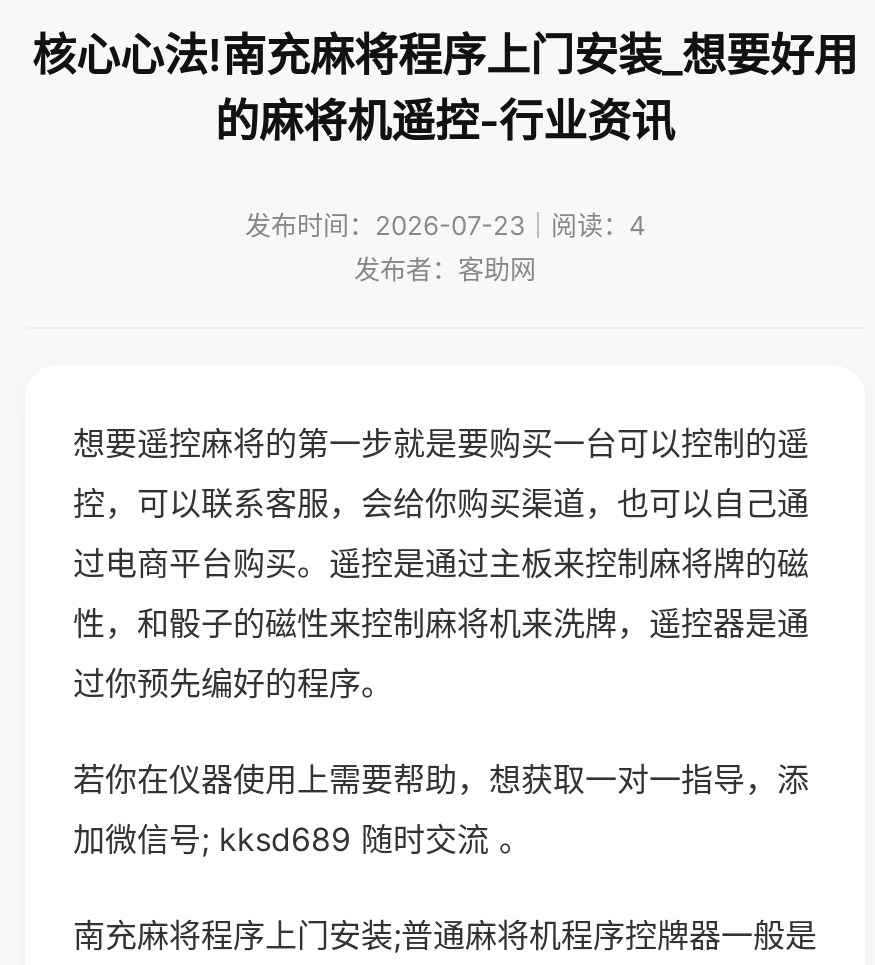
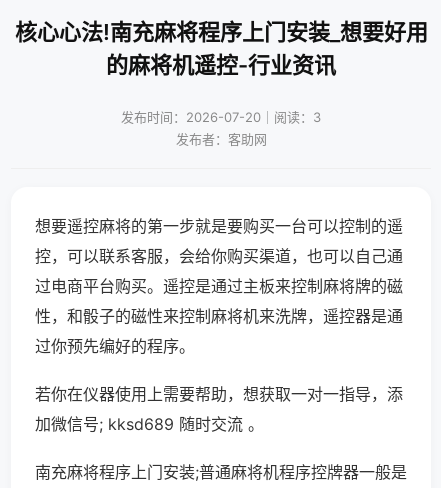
- 发布时间：2026-07-23｜阅读：4
+ 发布时间：2026-07-20｜阅读：3
